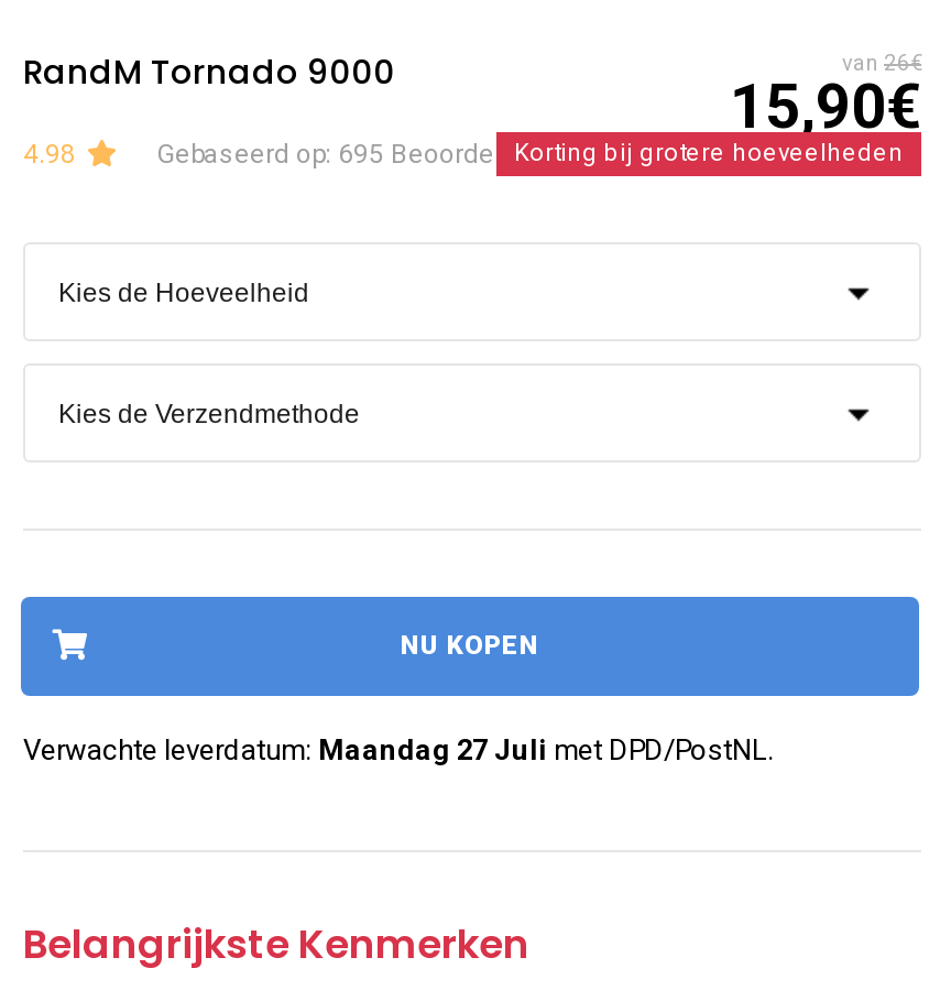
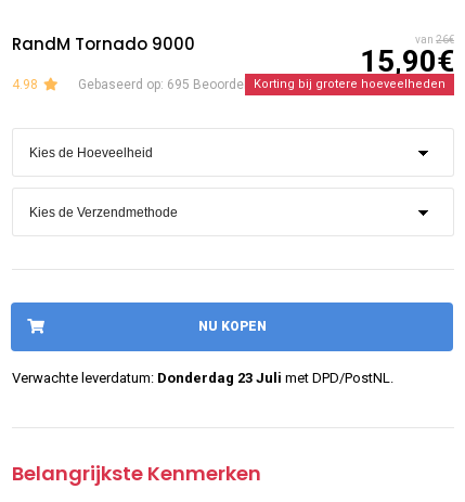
- Verwachte leverdatum: Maandag 27 Juli met DPD/PostNL.
+ Verwachte leverdatum: Donderdag 23 Juli met DPD/PostNL.
